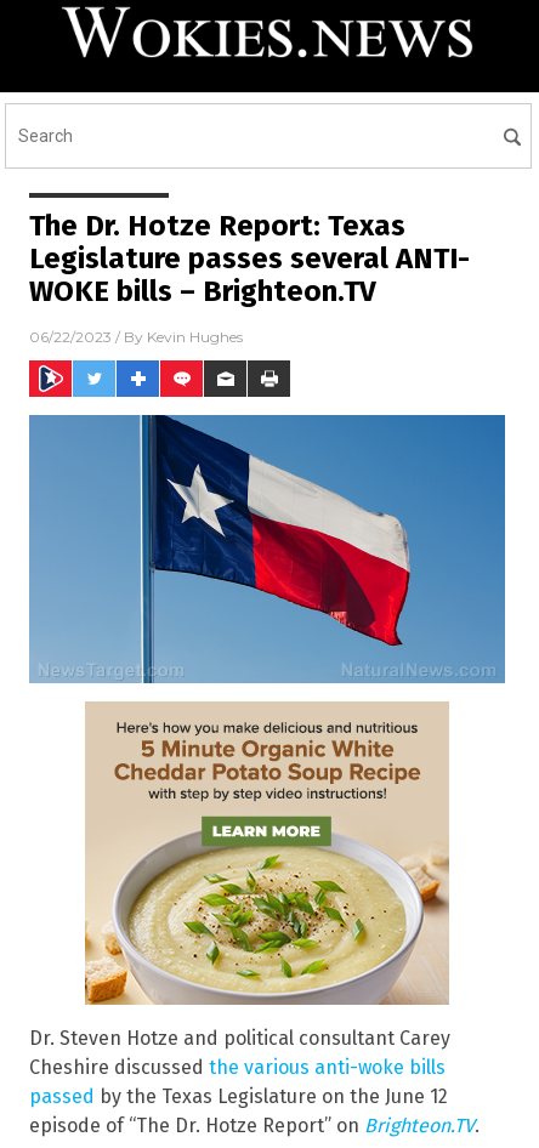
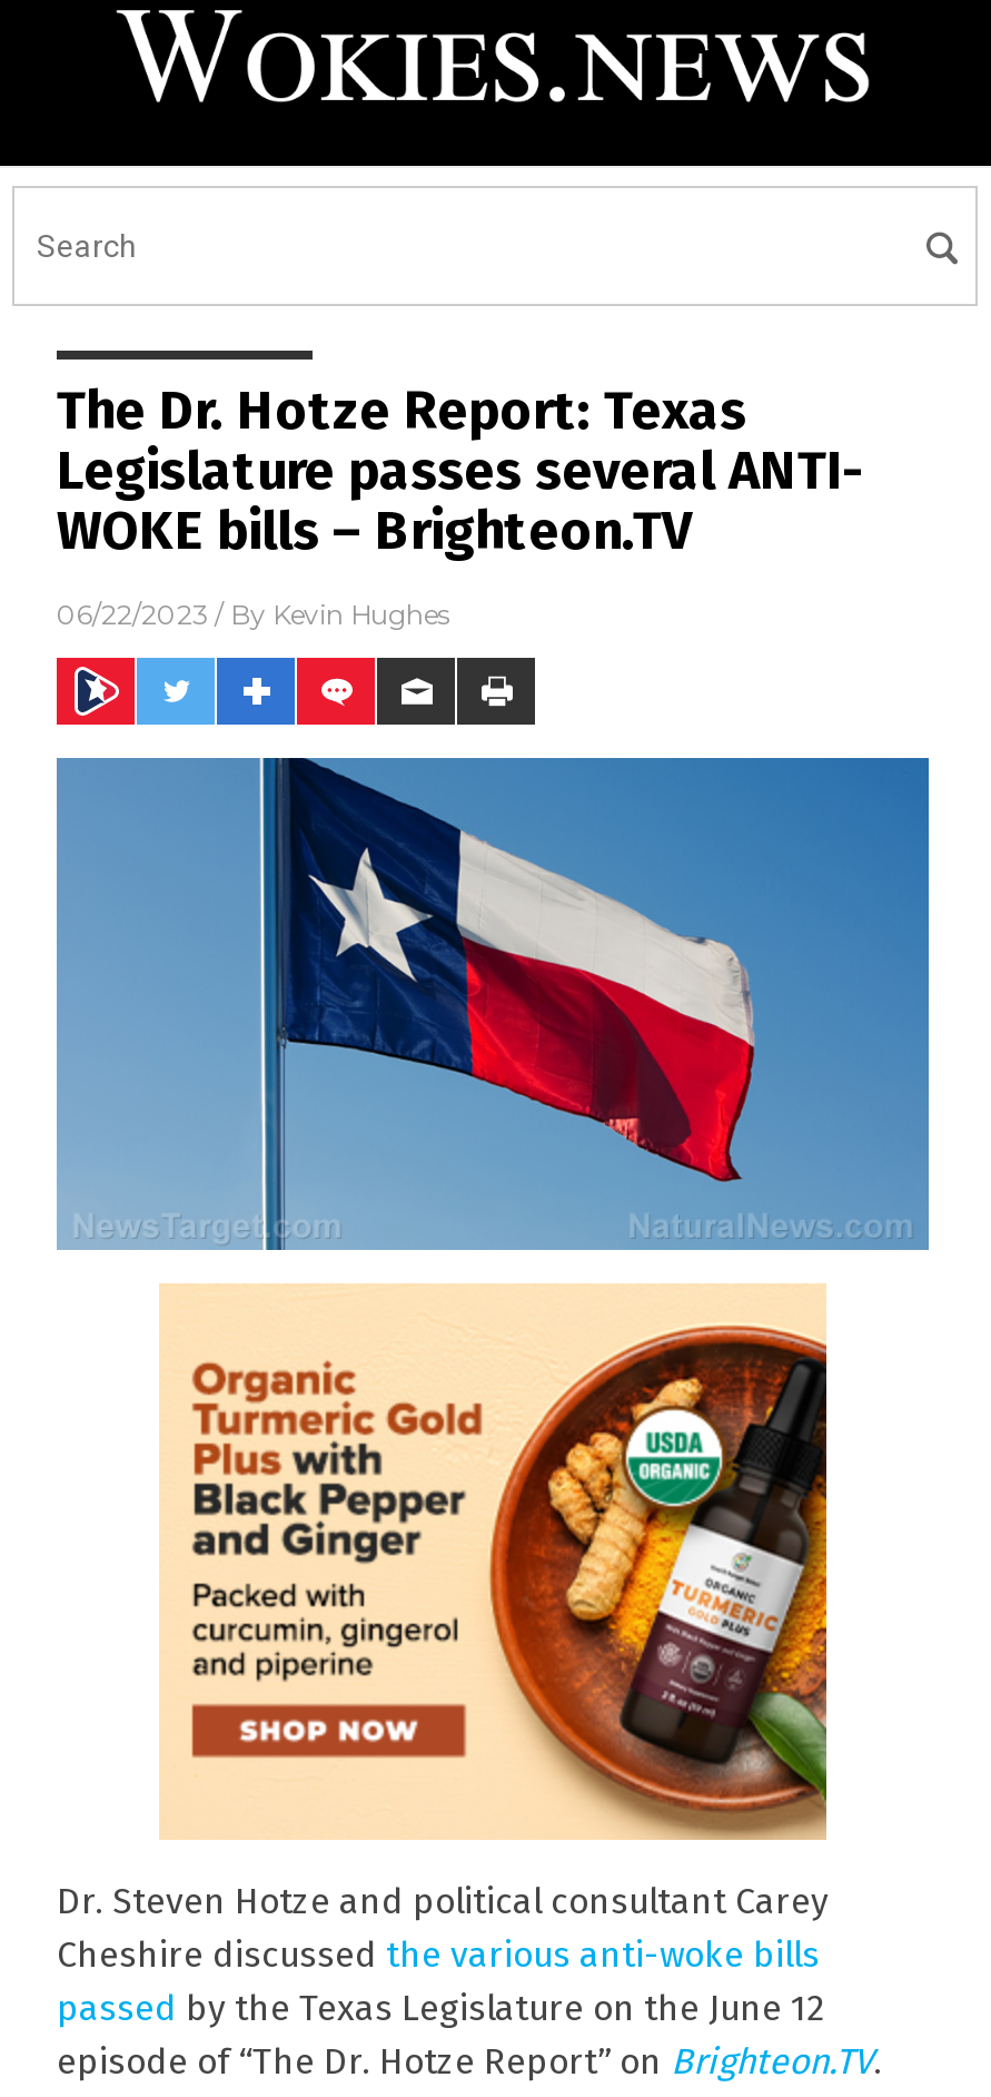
- [image]
+ [image]
